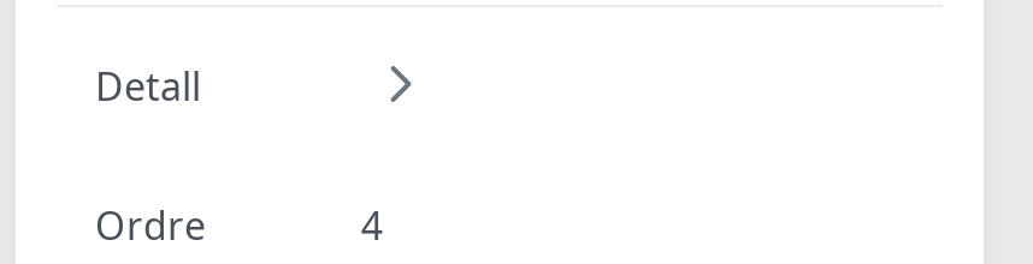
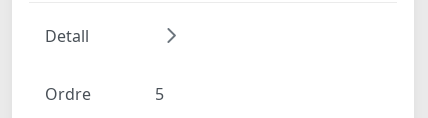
- 4
+ 5
